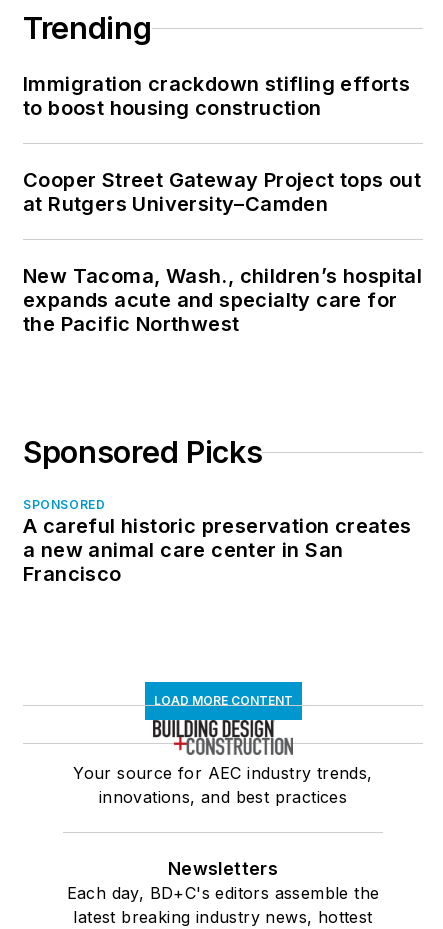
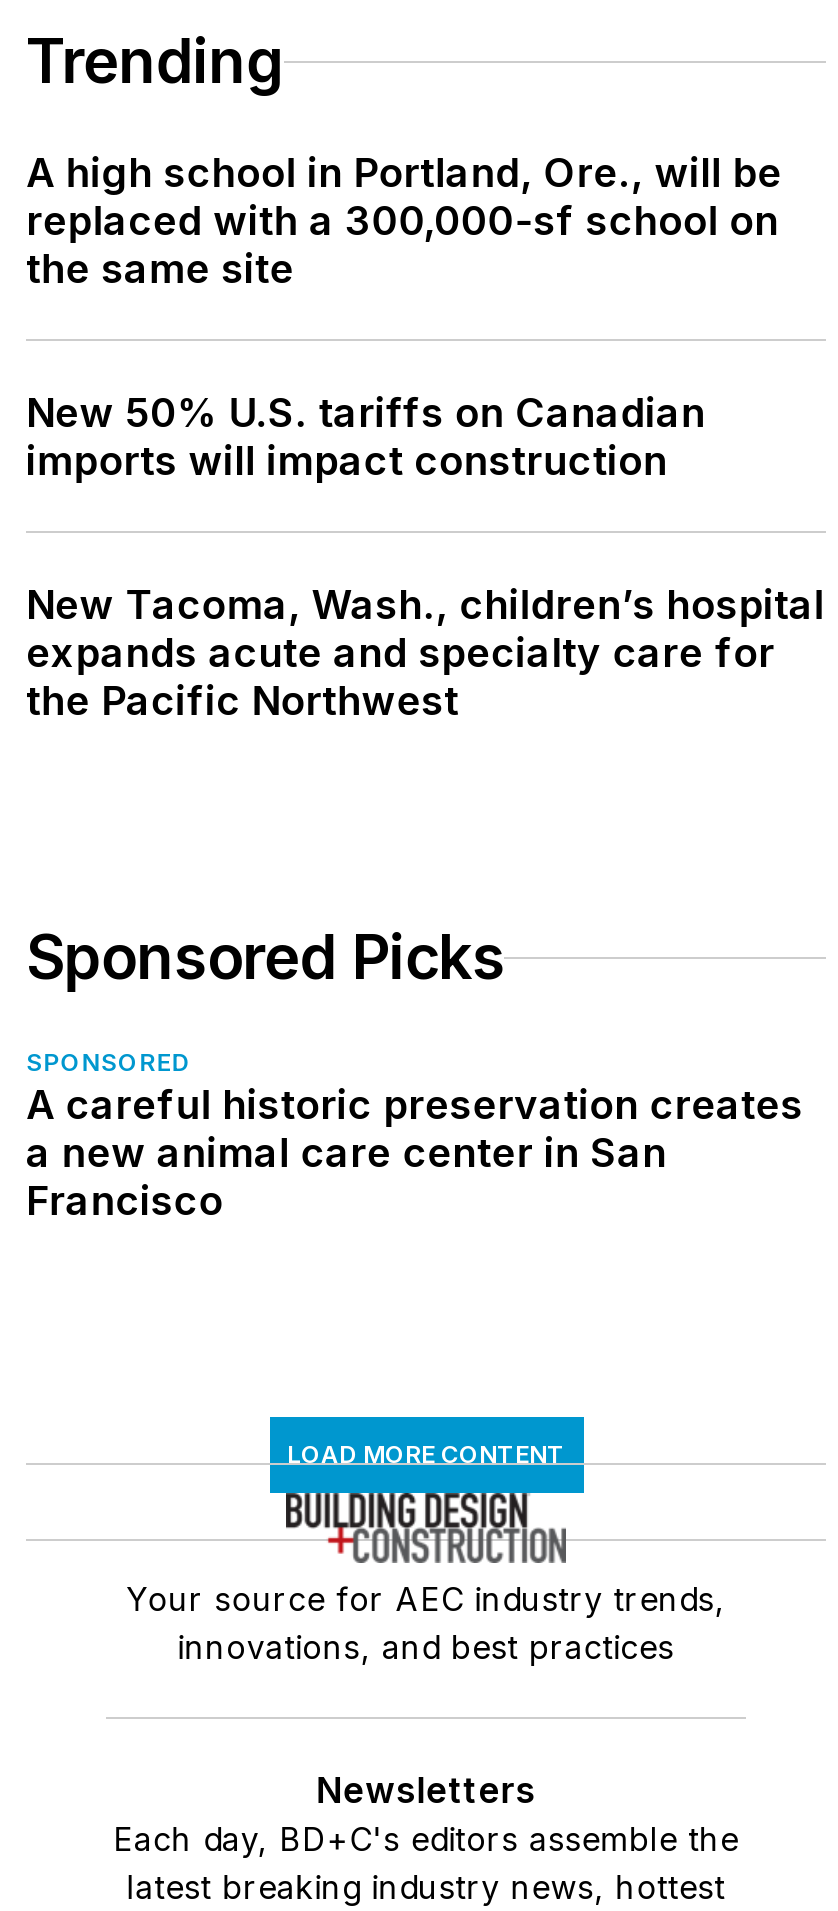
- Immigration crackdown stifling efforts
- to boost housing construction
+ A high school in Portland, Ore., will be
+ replaced with a 300,000-sf school on
+ the same site

- Cooper Street Gateway Project tops out
- at Rutgers University–Camden
+ New 50% U.S. tariffs on Canadian
+ imports will impact construction
